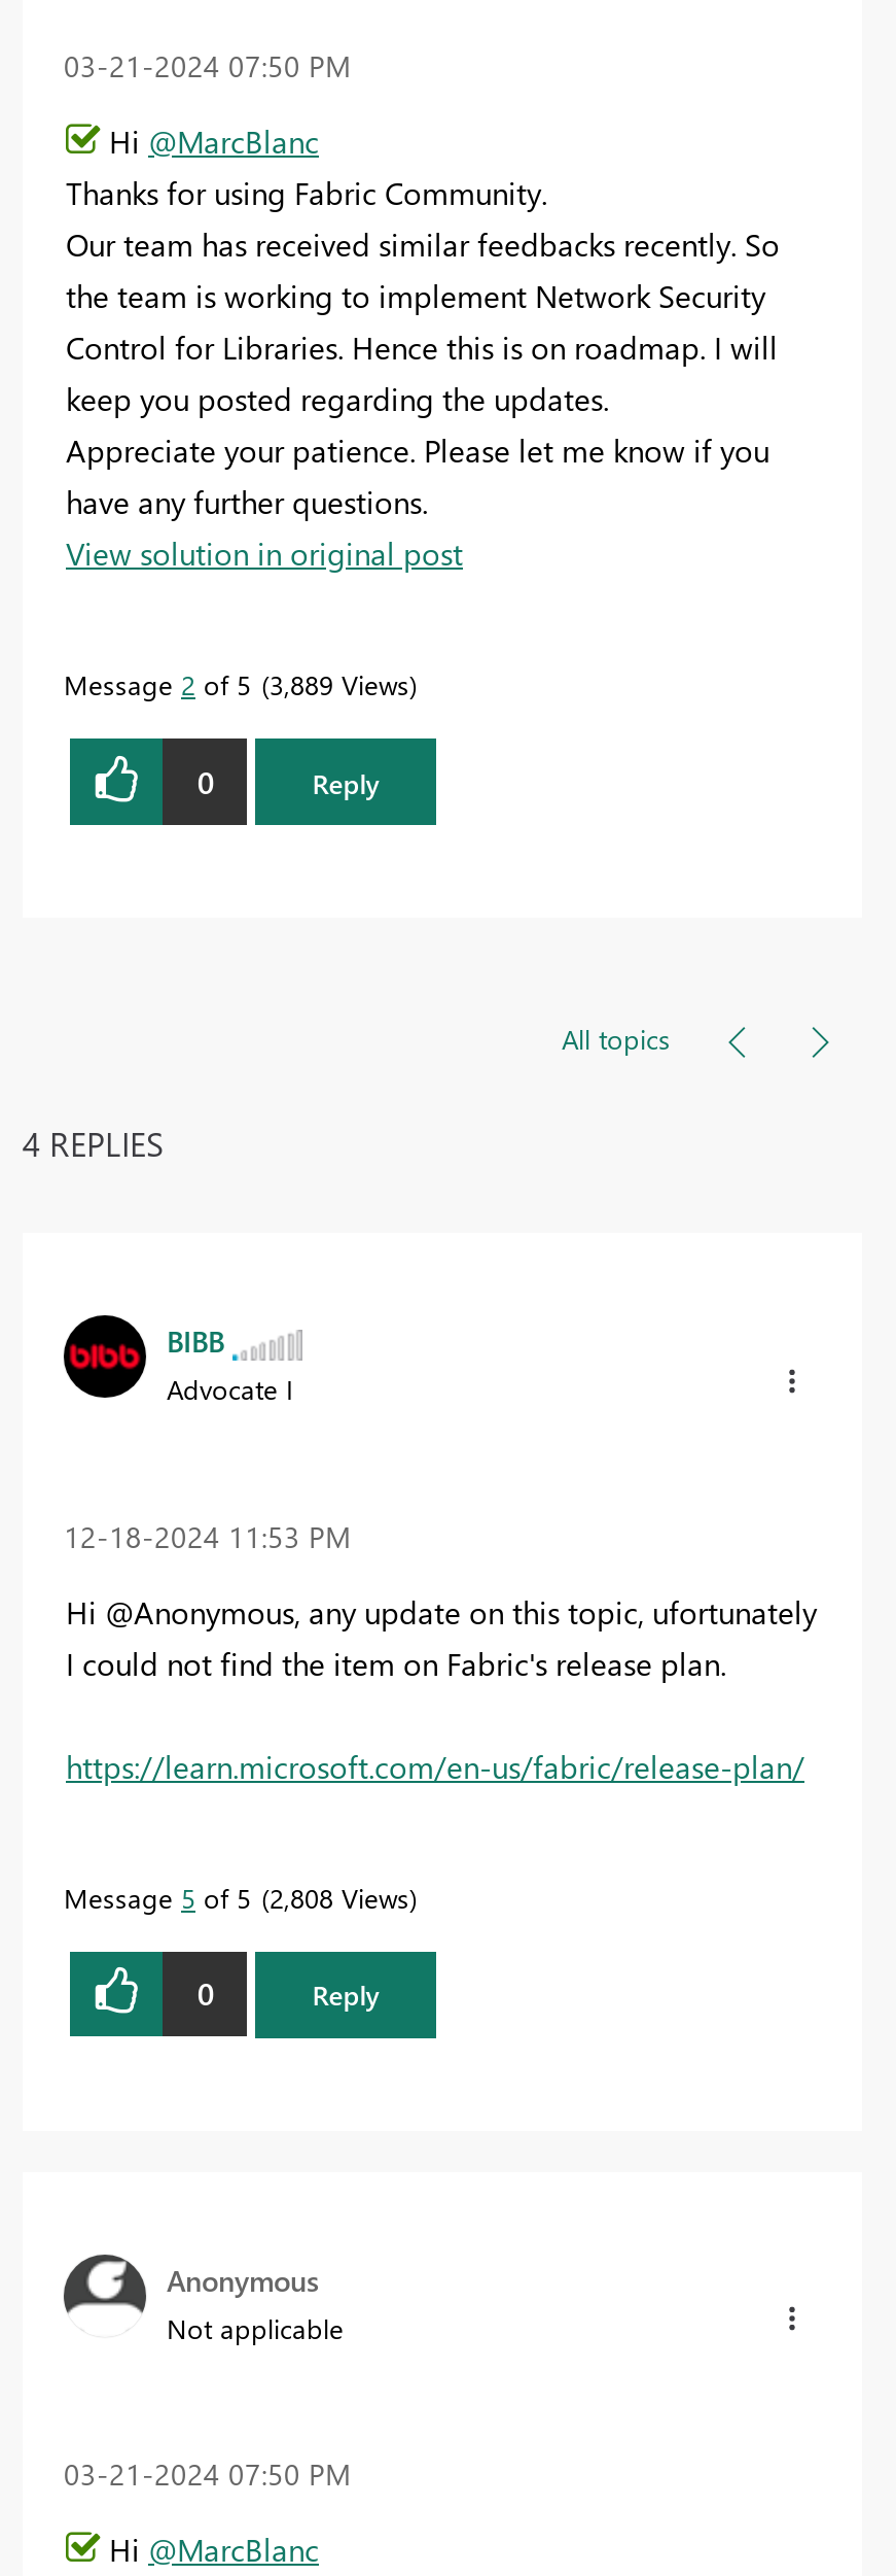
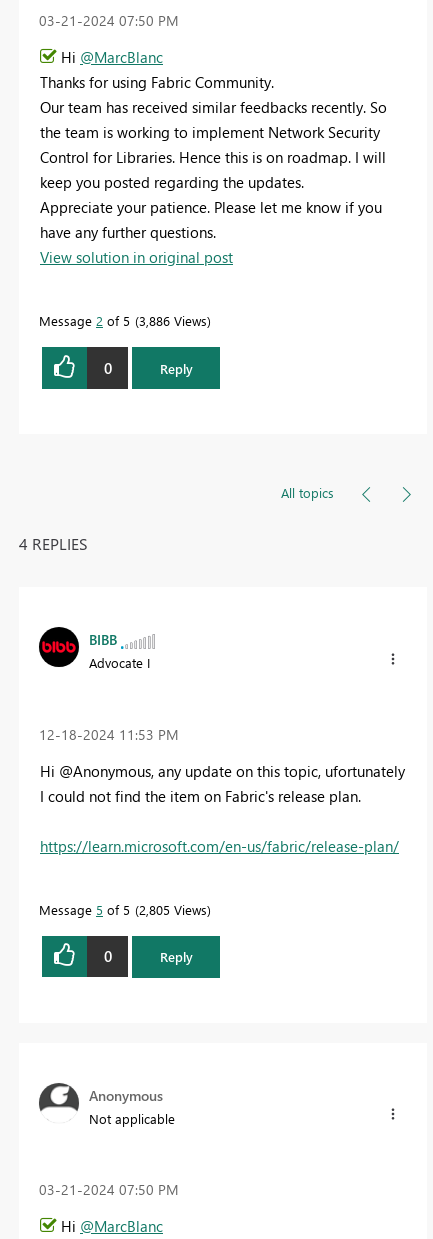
- Message 2 of 5 3,889 Views
+ Message 2 of 5 3,886 Views

- Message 5 of 5 2,808 Views
+ Message 5 of 5 2,805 Views
